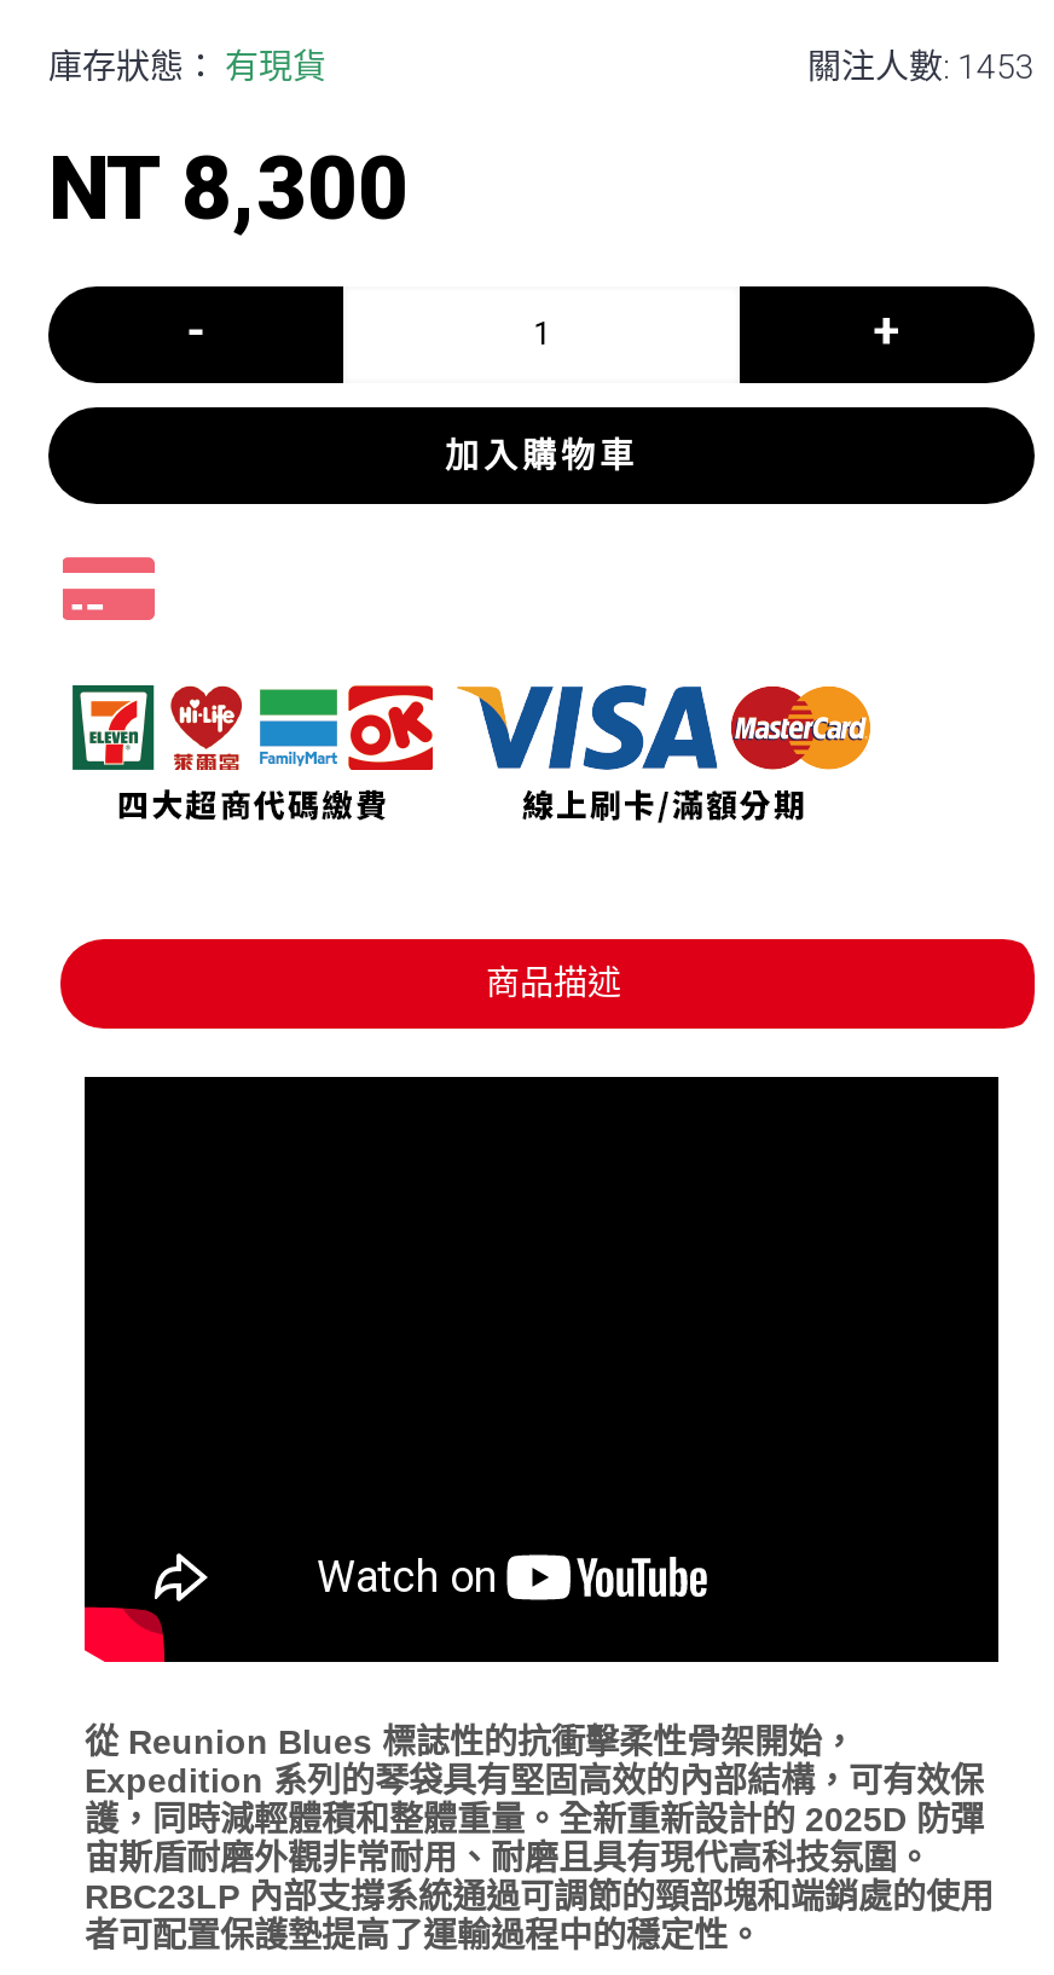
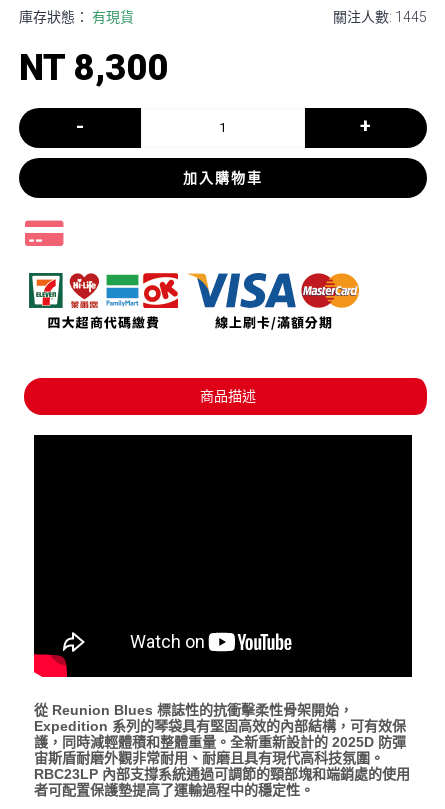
- 關注人數: 1453
+ 關注人數: 1445
